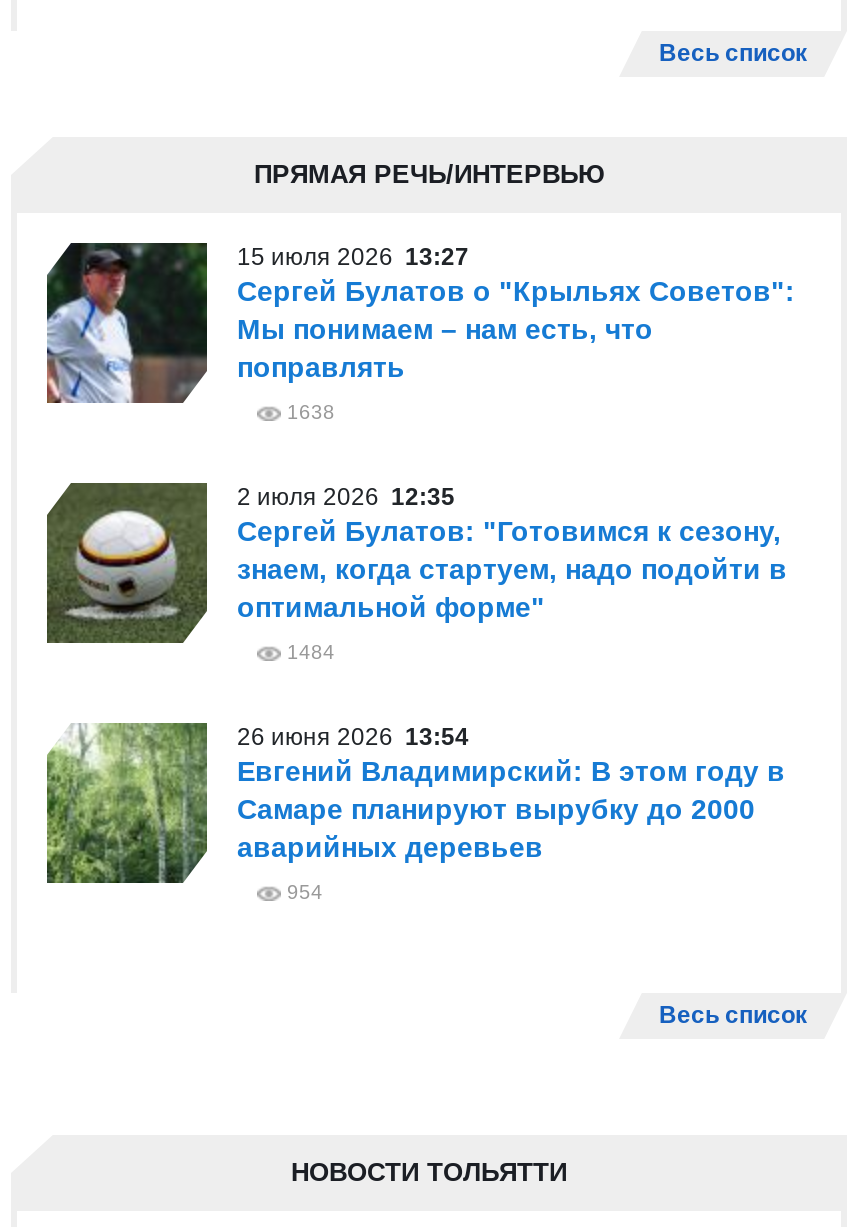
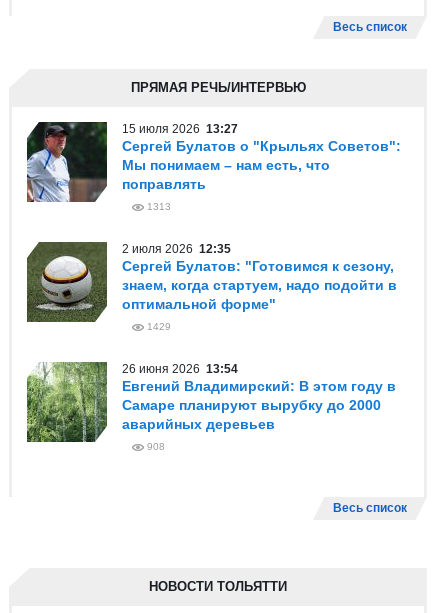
- 1638
+ 1313

- 1484
+ 1429

- 954
+ 908
